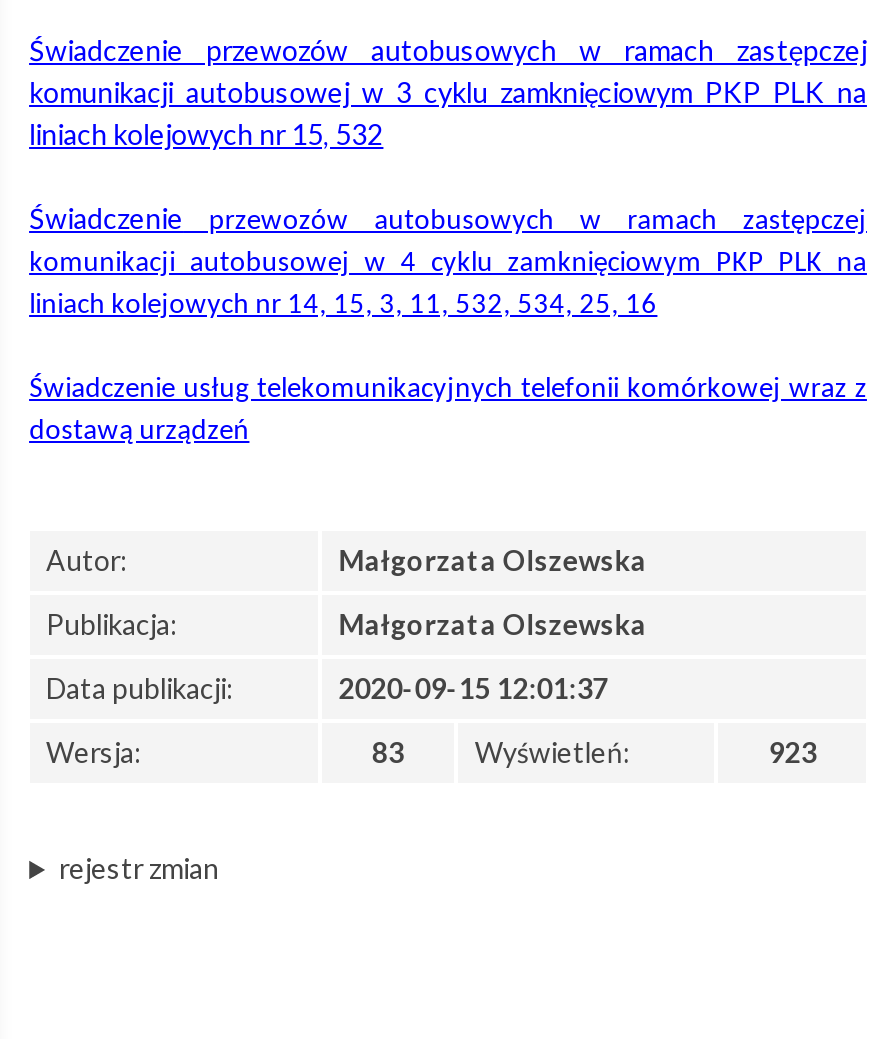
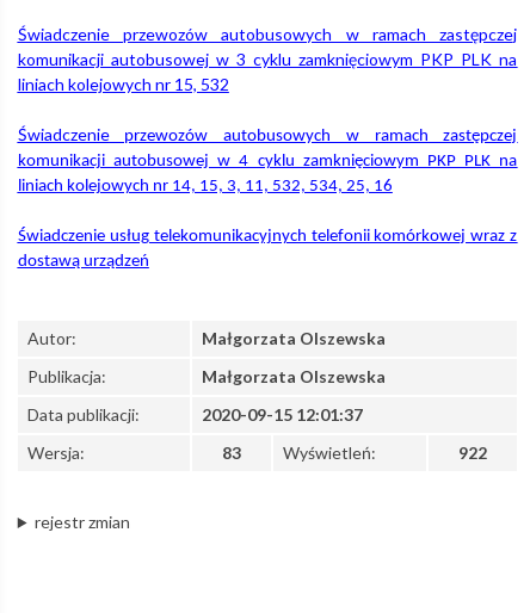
- 923
+ 922
